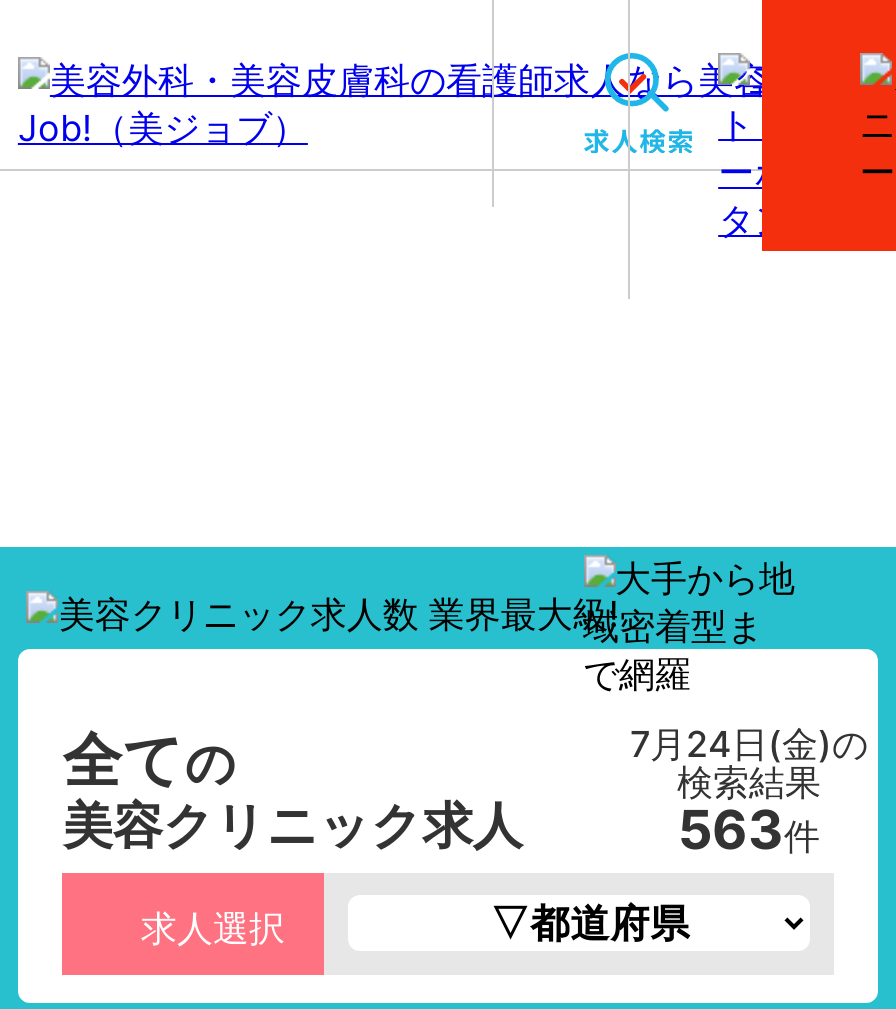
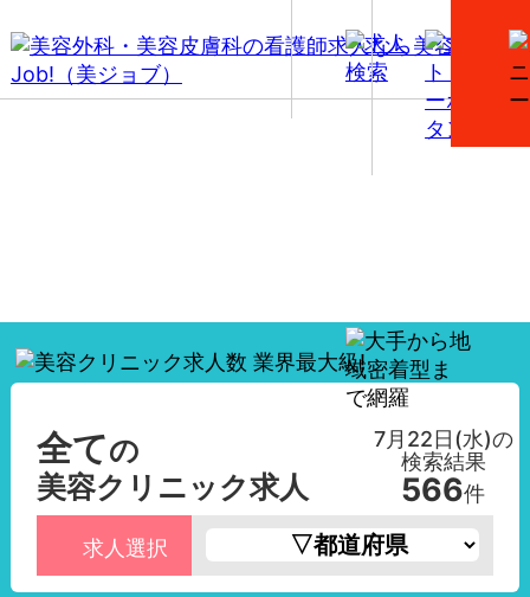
- [image]
+ [image]

- 7月24日(金)の
+ 7月22日(水)の

- 563件
+ 566件
